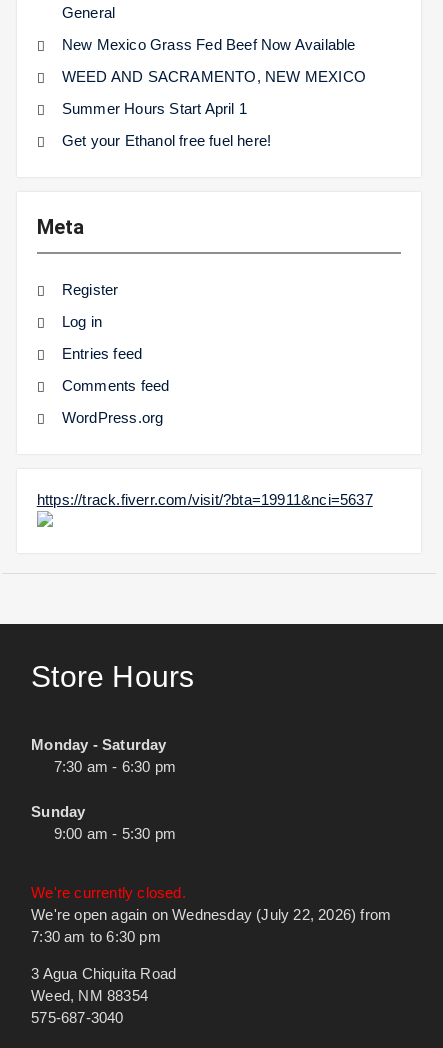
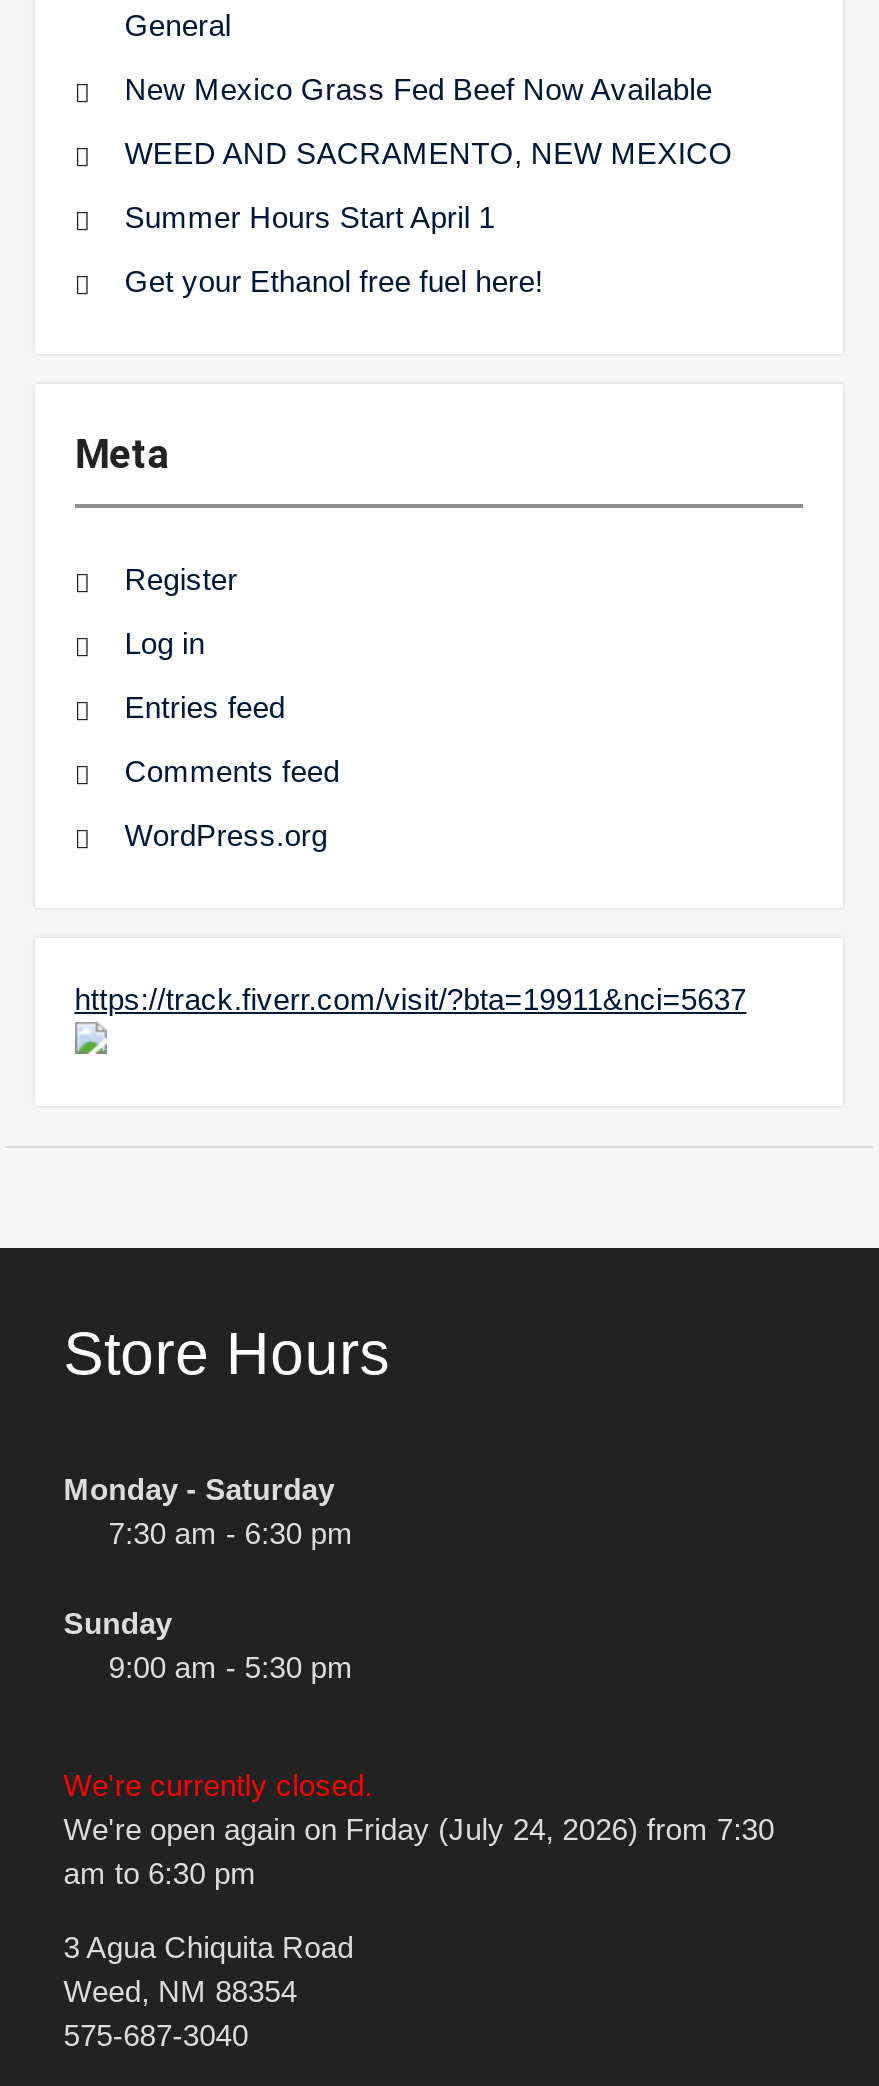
- We're open again on Wednesday (July 22, 2026) from
- 7:30 am to 6:30 pm
+ We're open again on Friday (July 24, 2026) from 7:30
+ am to 6:30 pm
